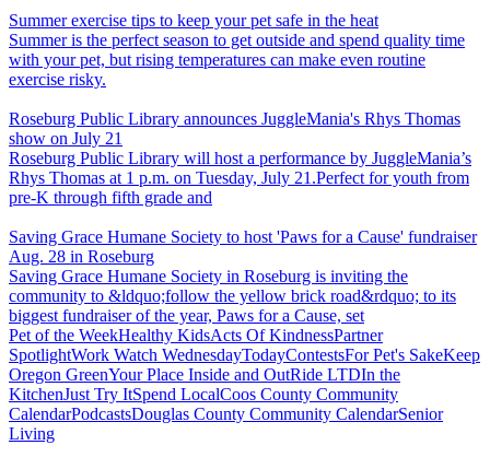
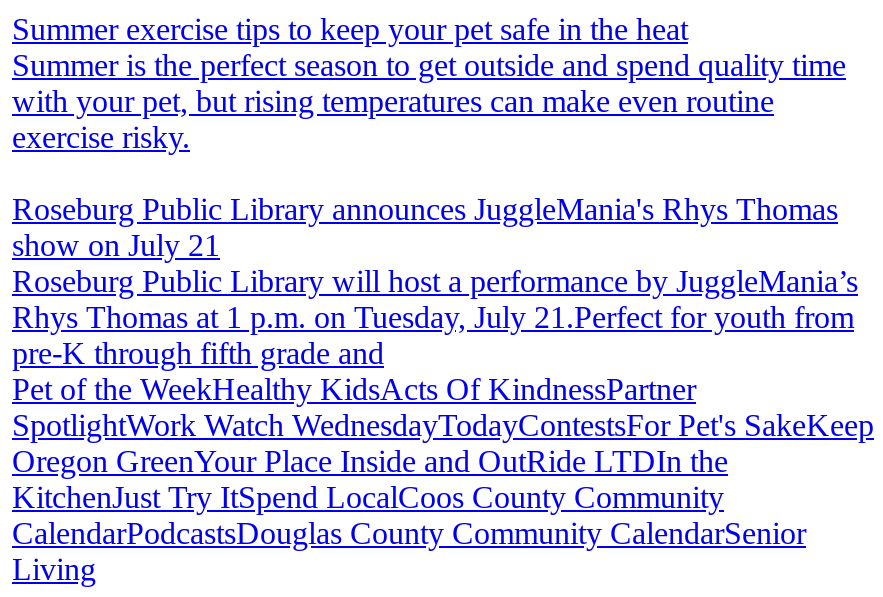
- Saving Grace Humane Society to host 'Paws for a Cause' fundraiser
- Aug. 28 in Roseburg
- Saving Grace Humane Society in Roseburg is inviting the
- community to &ldquo;follow the yellow brick road&rdquo; to its
- biggest fundraiser of the year, Paws for a Cause, set
